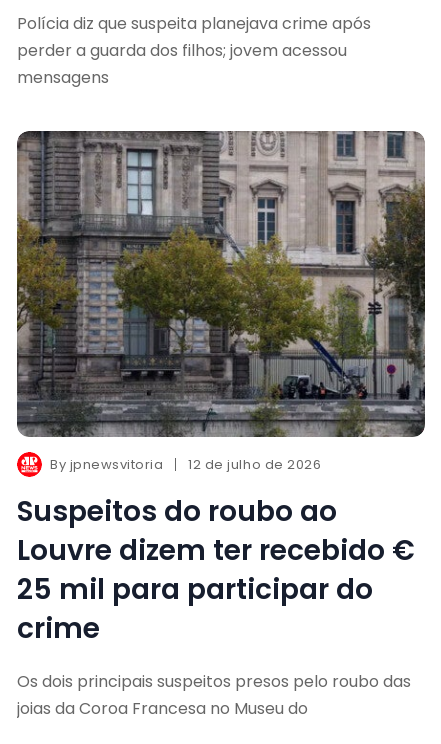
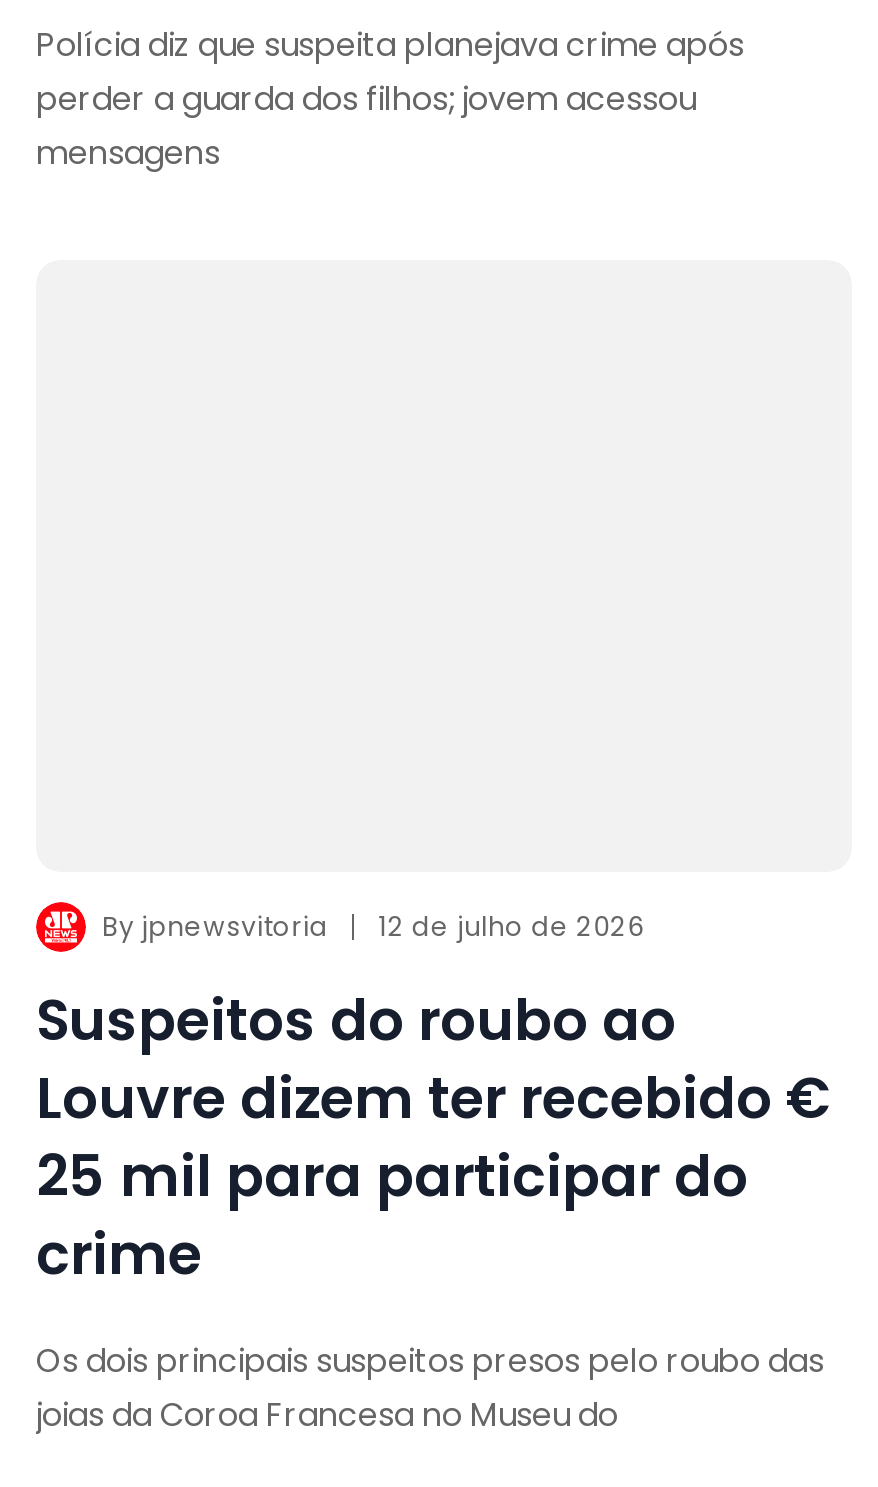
- [image]
